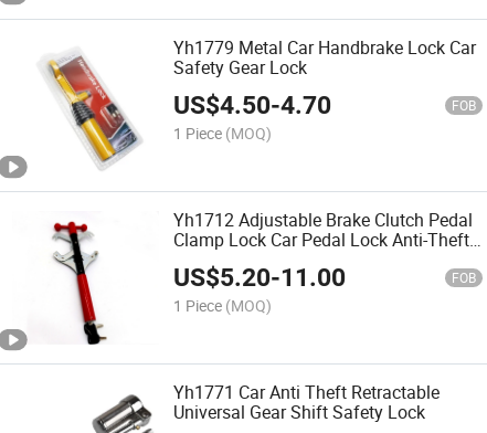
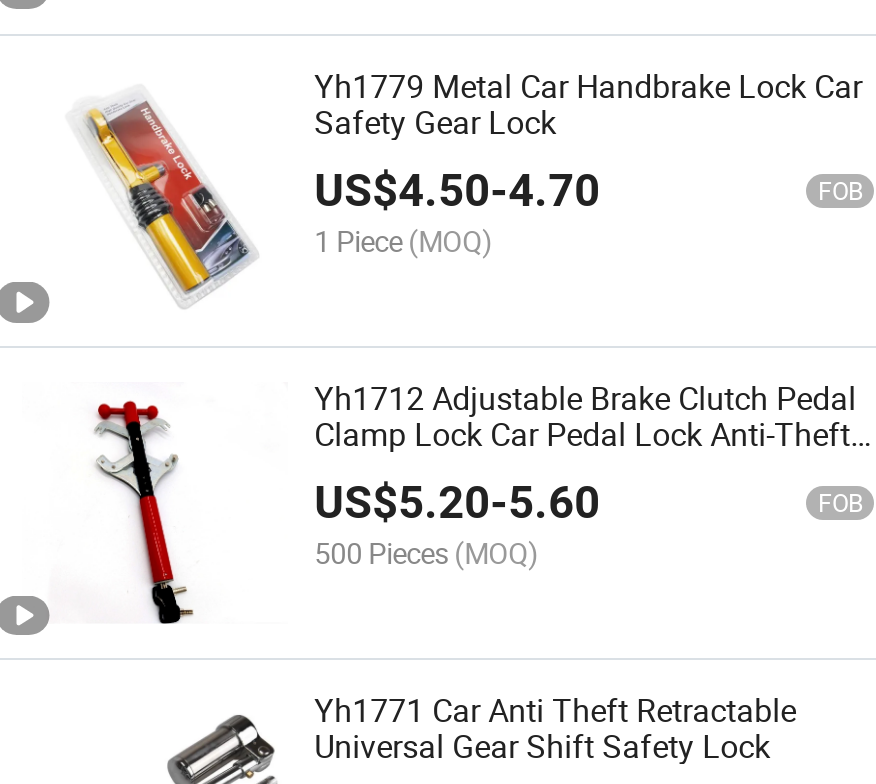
- US$5.20-11.00
+ US$5.20-5.60

- 1 Piece (MOQ)
+ 500 Pieces (MOQ)
